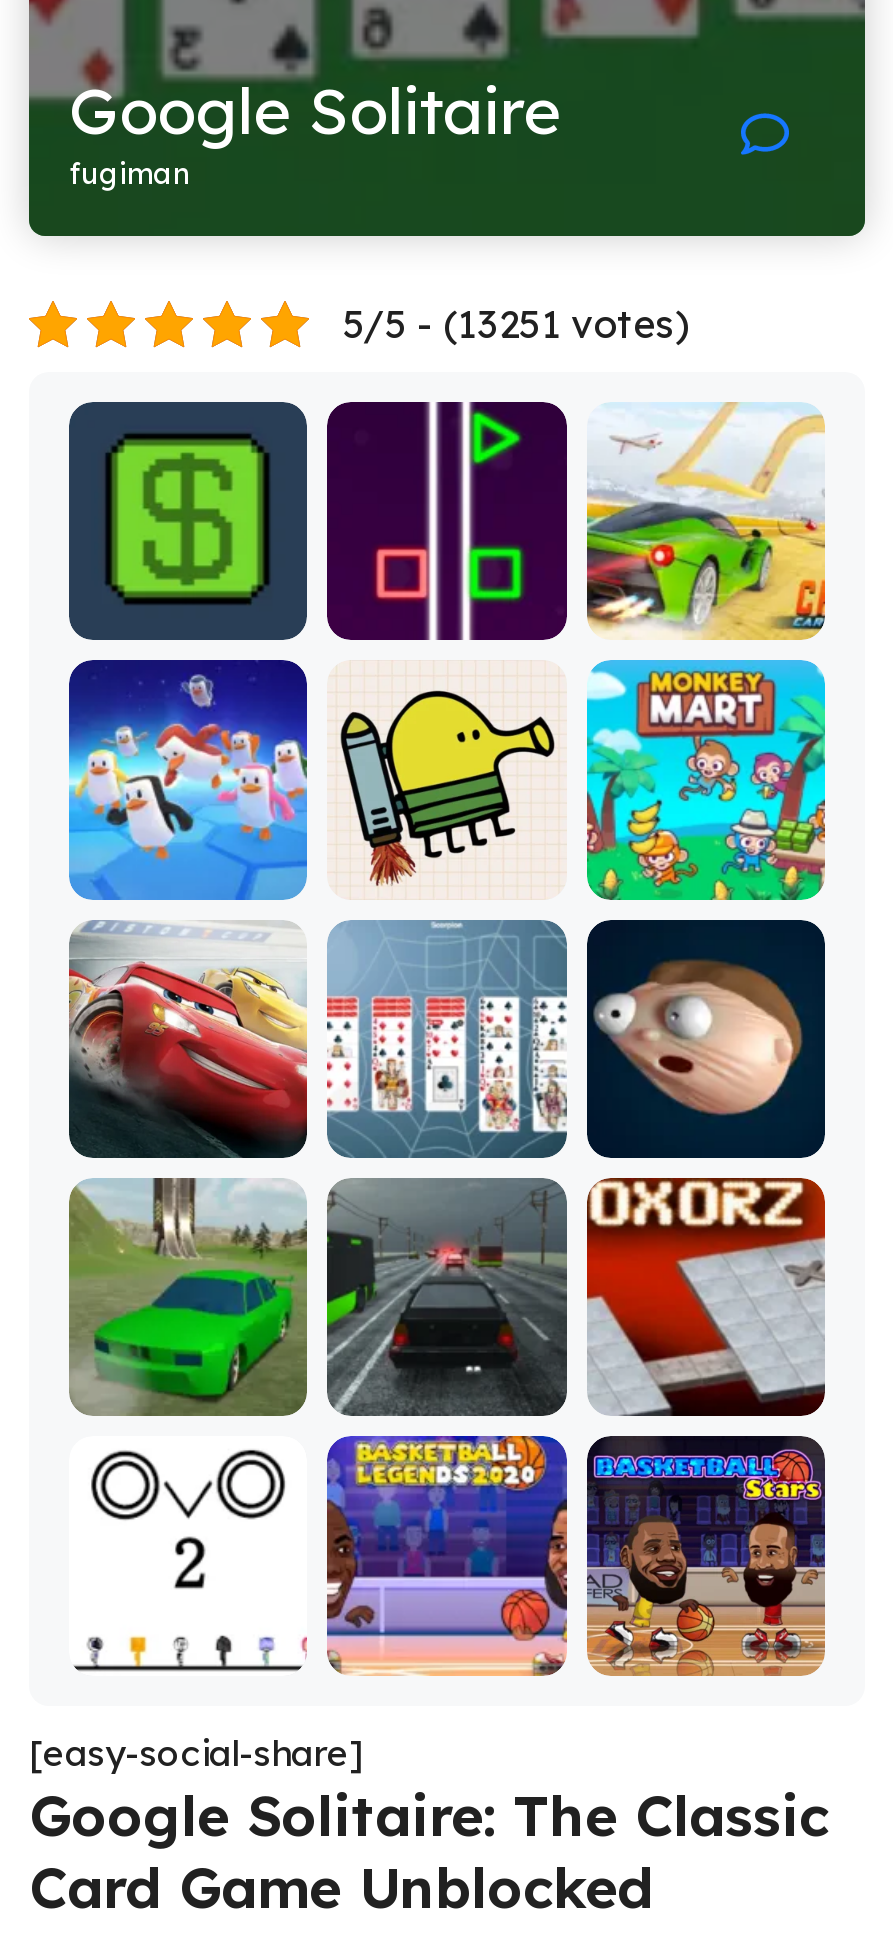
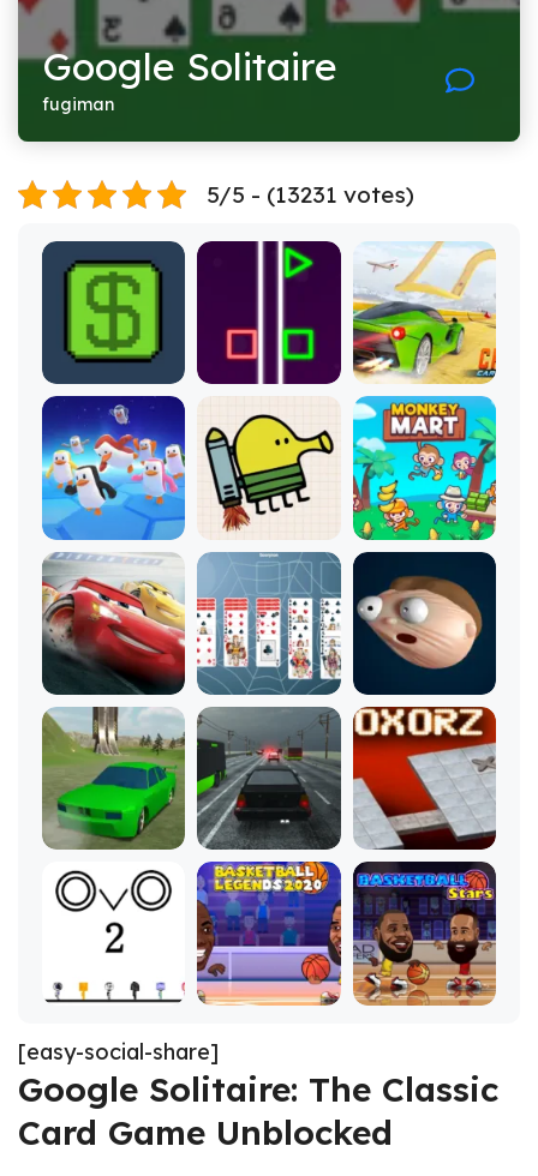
- 5/5 - (13251 votes)
+ 5/5 - (13231 votes)
